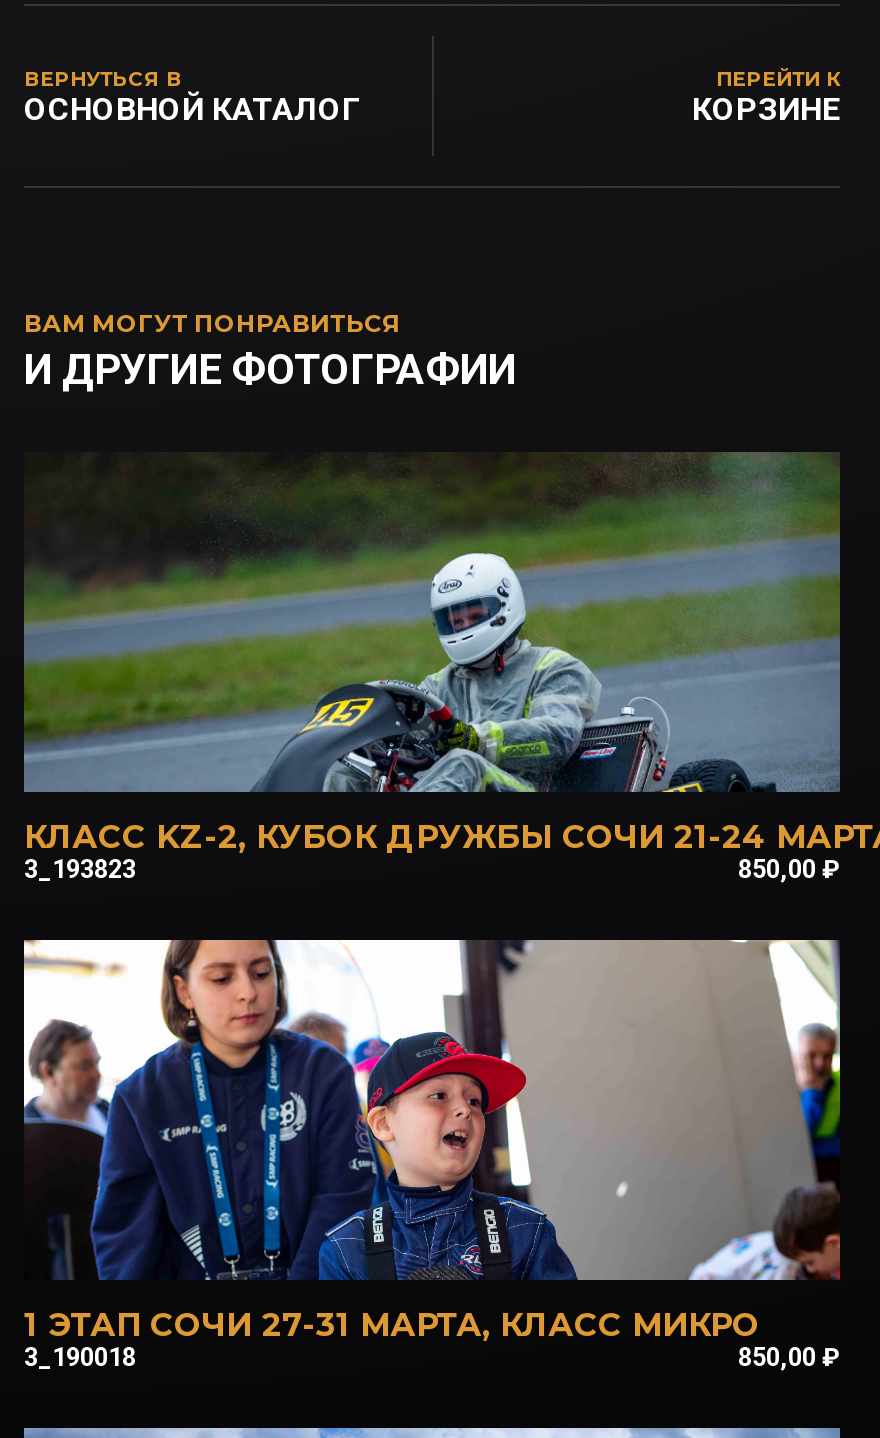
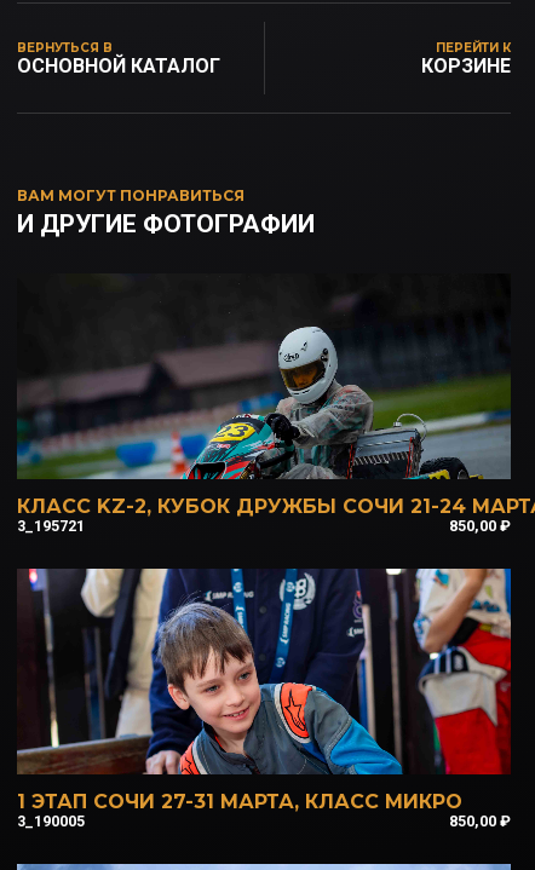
- [image]
- 3_193823
+ [image]
+ 3_195721

- [image]
- 3_190018
+ [image]
+ 3_190005
